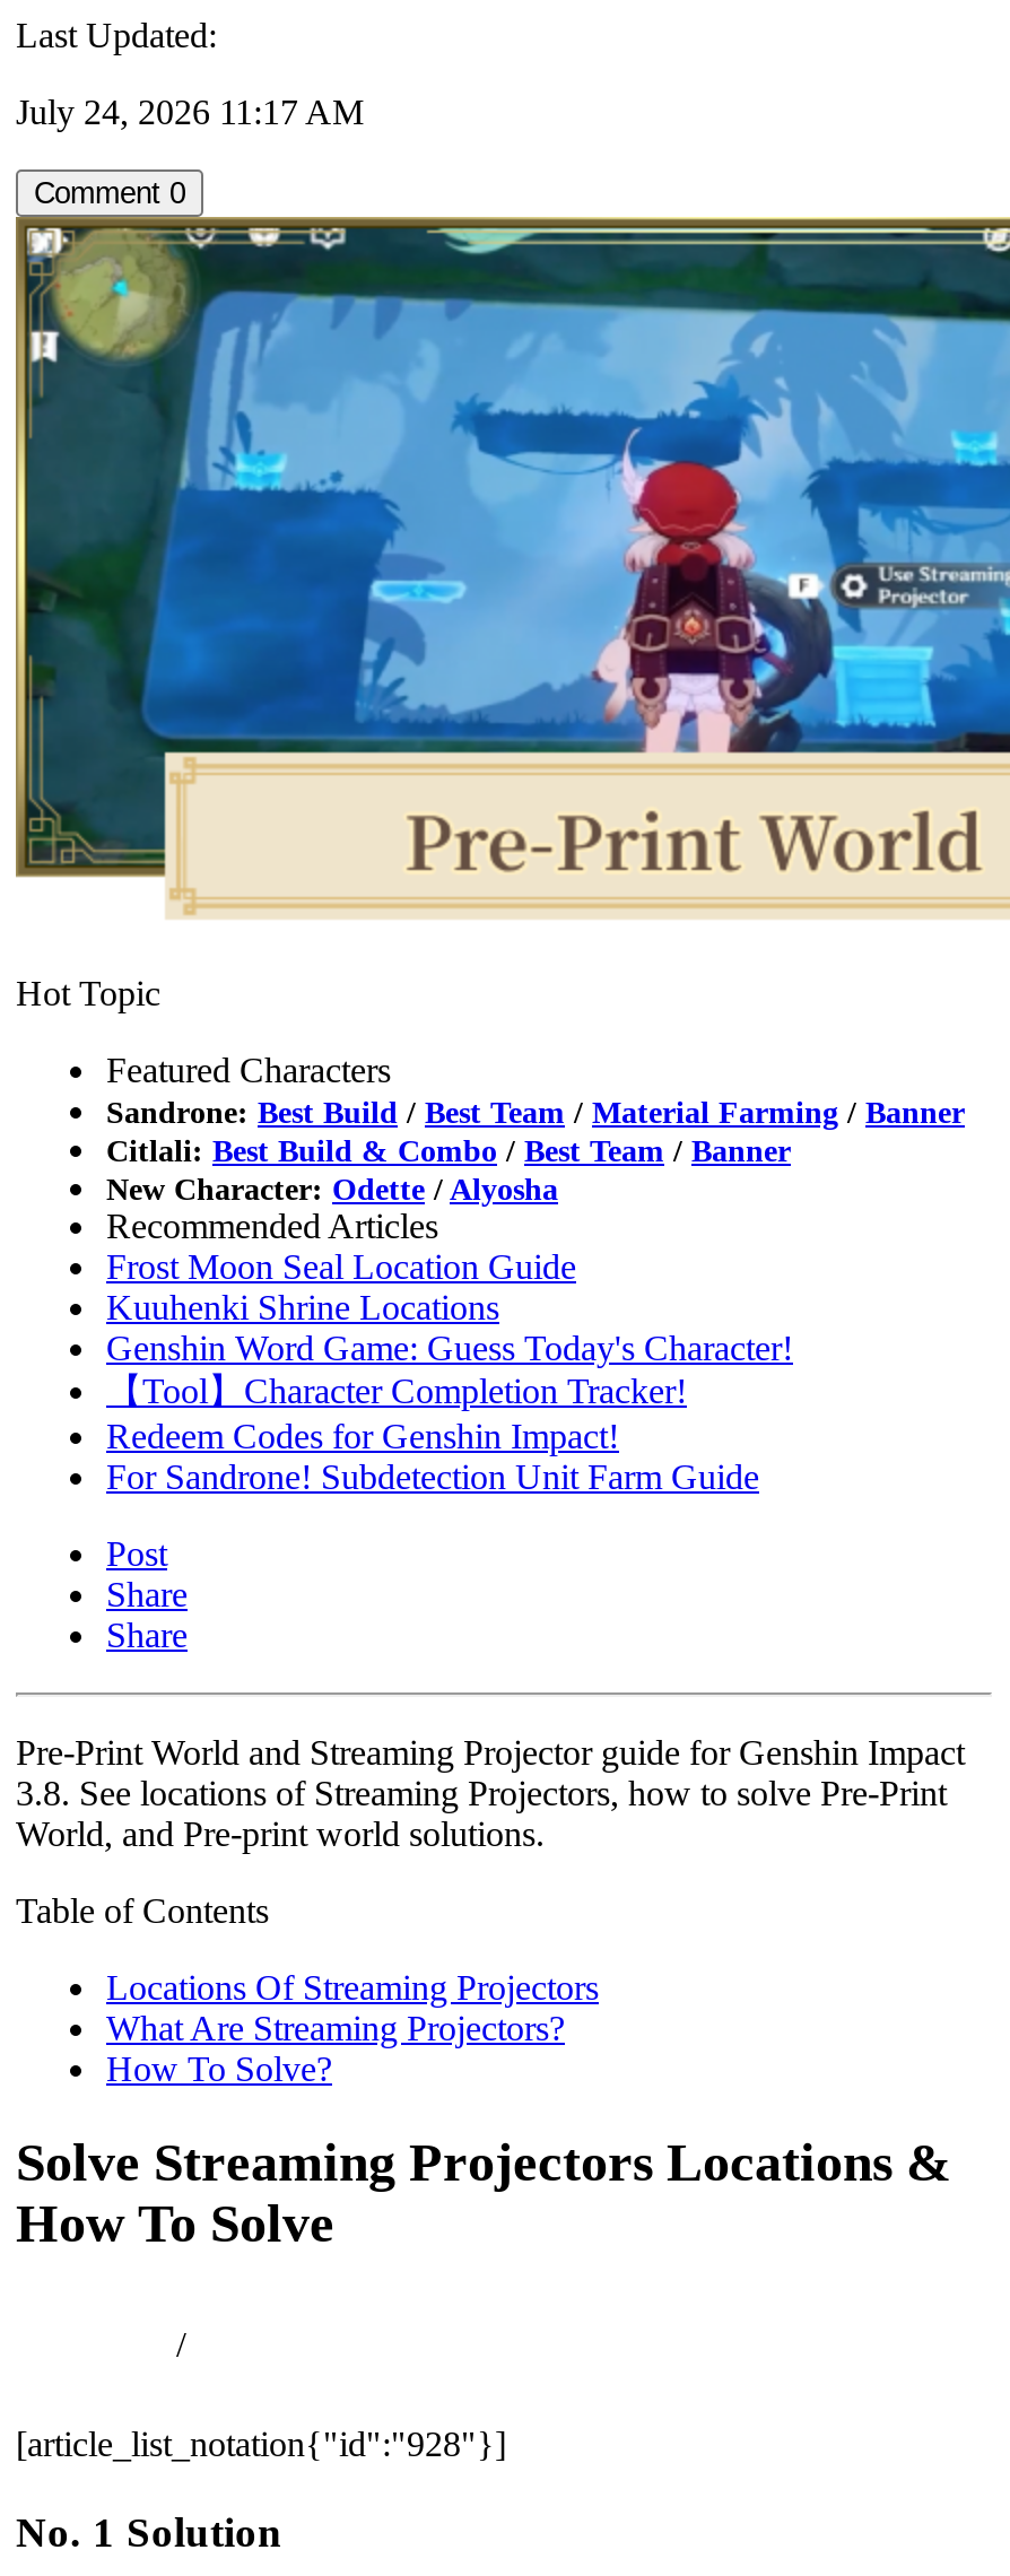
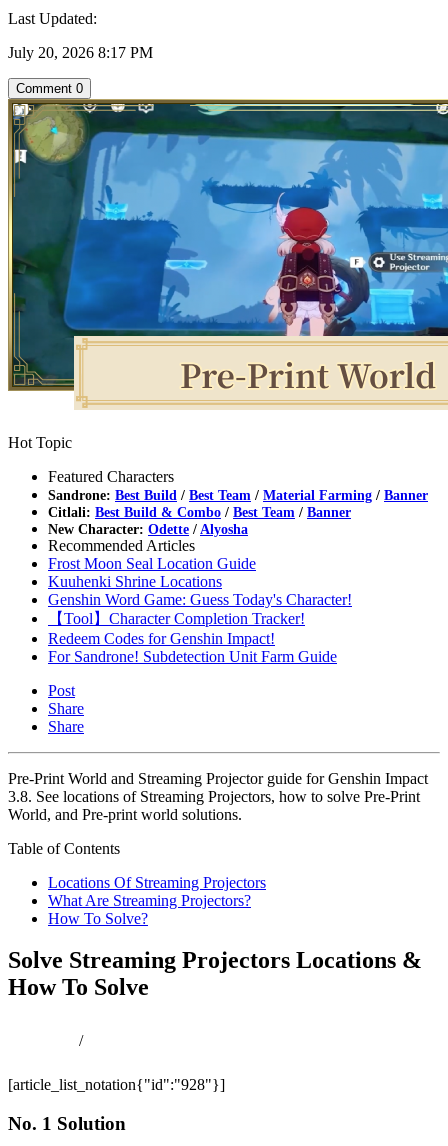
- July 24, 2026 11:17 AM
+ July 20, 2026 8:17 PM
